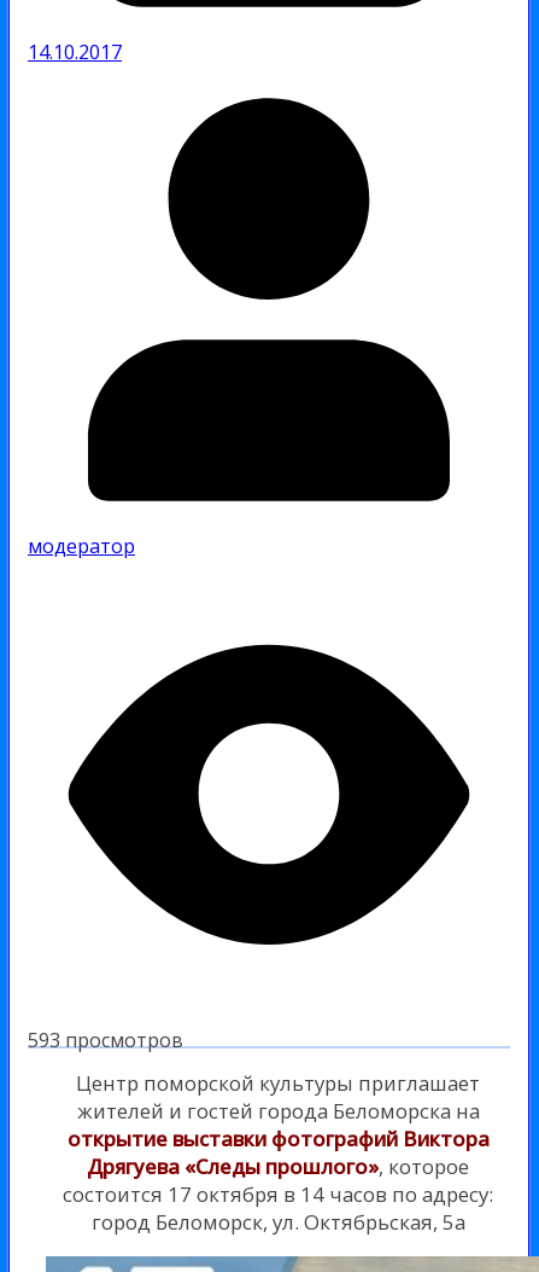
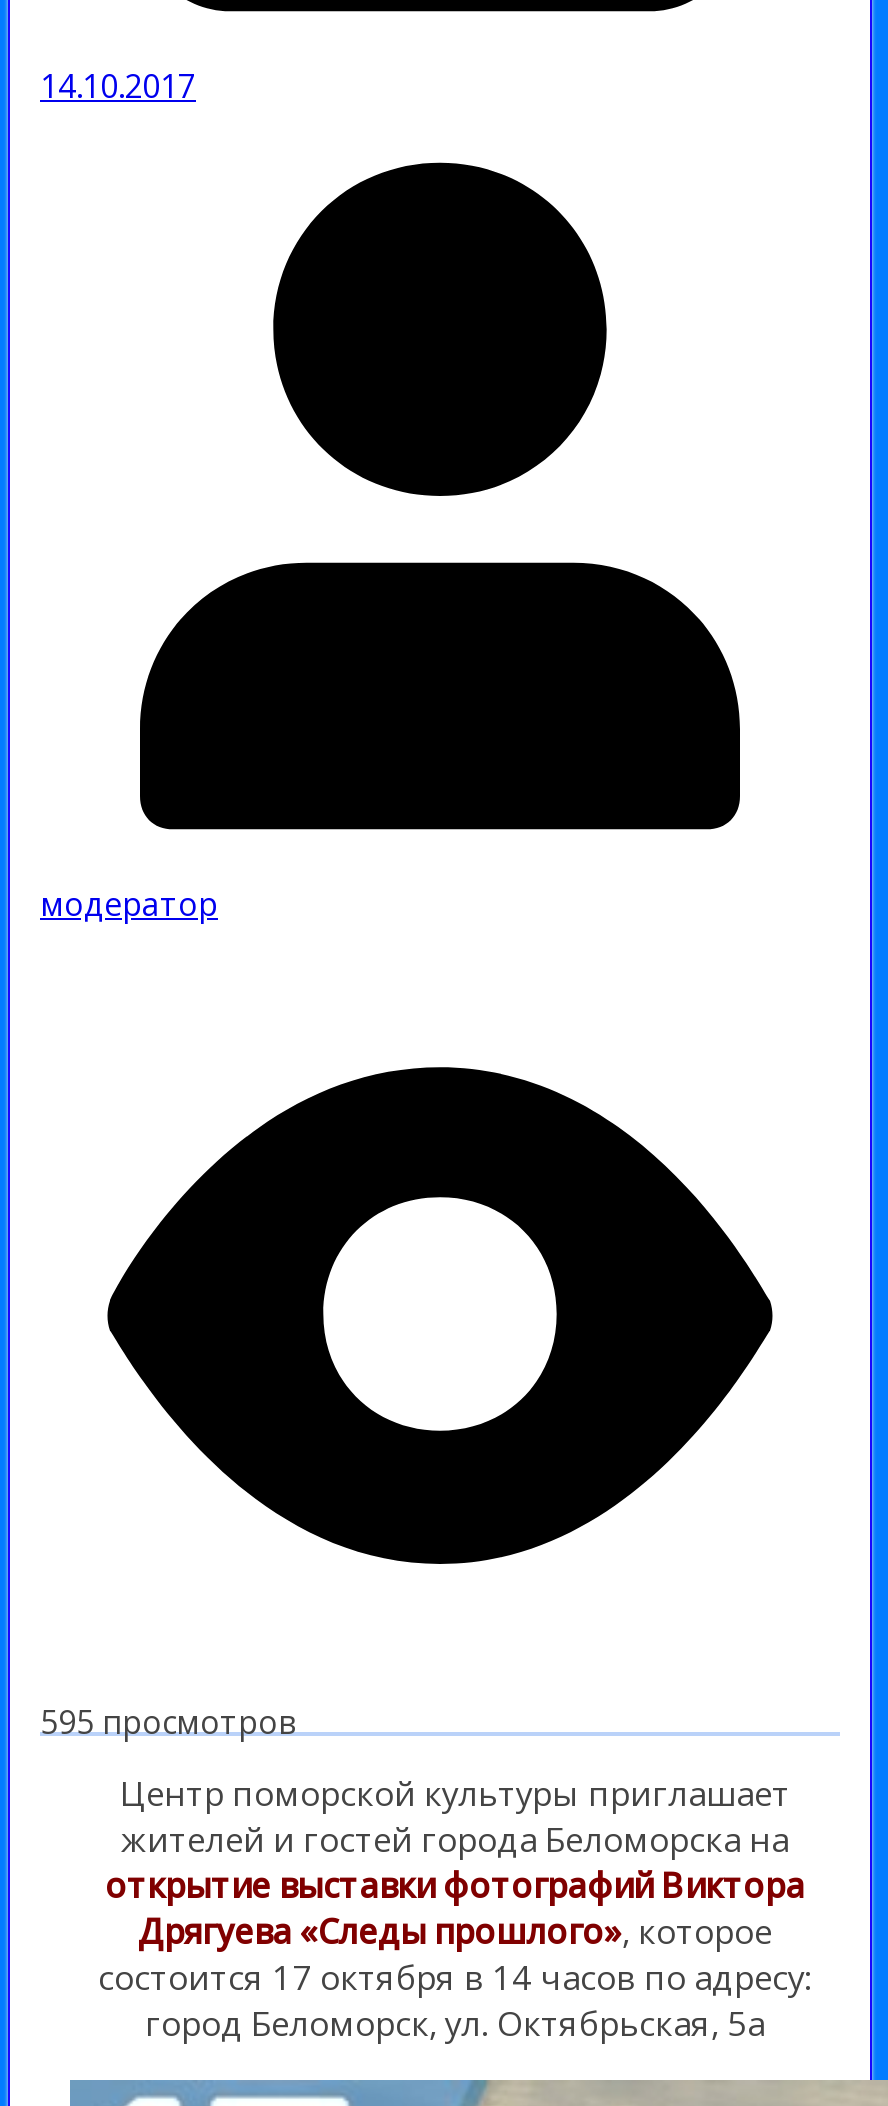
- 593 просмотров
+ 595 просмотров
